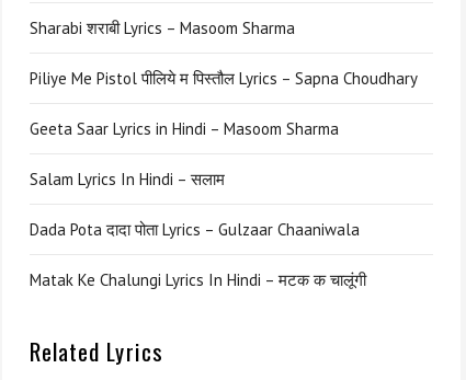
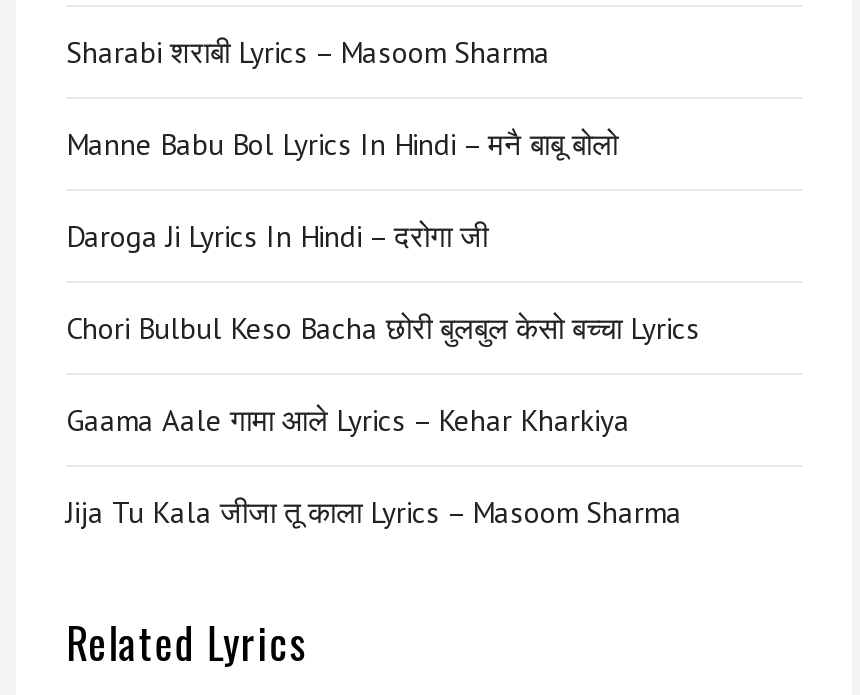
- Piliye Me Pistol पीलिये म पिस्तौल Lyrics – Sapna Choudhary
+ Manne Babu Bol Lyrics In Hindi – मनै बाबू बोलो

- Geeta Saar Lyrics in Hindi – Masoom Sharma
+ Daroga Ji Lyrics In Hindi – दरोगा जी

- Salam Lyrics In Hindi – सलाम
+ Chori Bulbul Keso Bacha छोरी बुलबुल केसो बच्चा Lyrics

- Dada Pota दादा पोता Lyrics – Gulzaar Chaaniwala
+ Gaama Aale गामा आले Lyrics – Kehar Kharkiya

- Matak Ke Chalungi Lyrics In Hindi – मटक क चालूंगी
+ Jija Tu Kala जीजा तू काला Lyrics – Masoom Sharma
